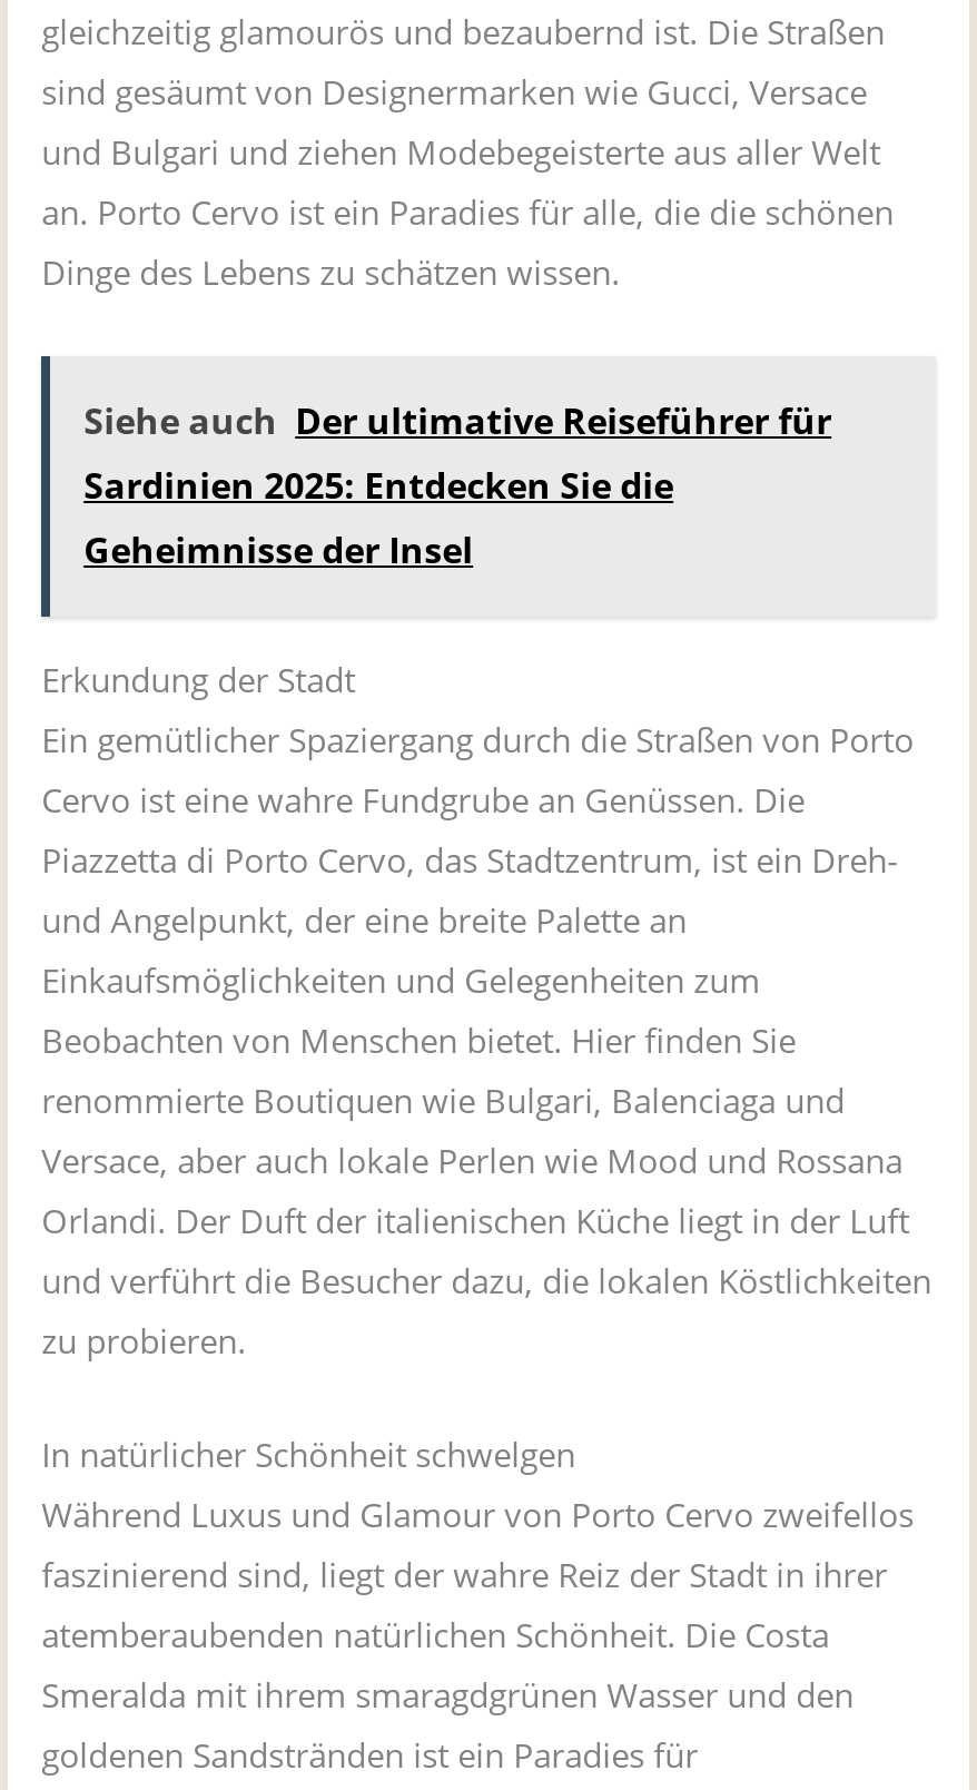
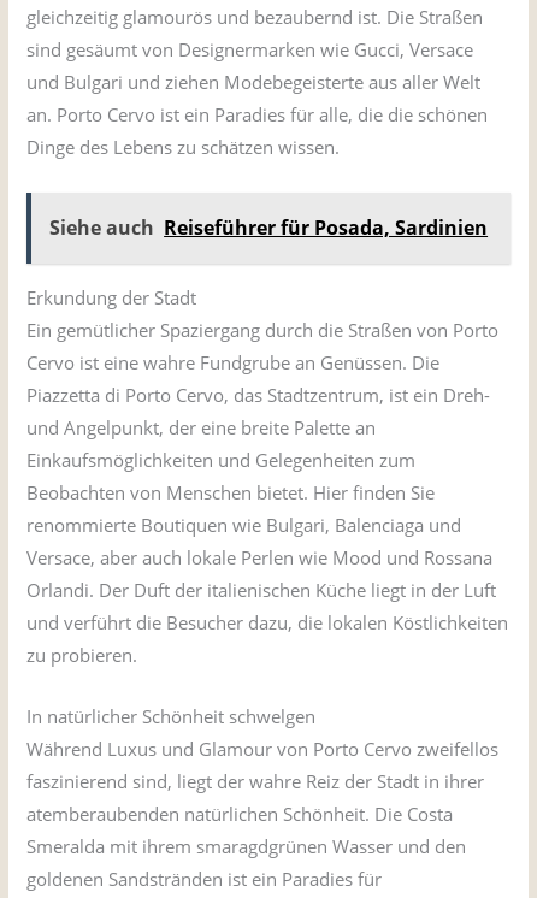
- Siehe auch Der ultimative Reiseführer für
- Sardinien 2025: Entdecken Sie die
- Geheimnisse der Insel
+ Siehe auch Reiseführer für Posada, Sardinien
